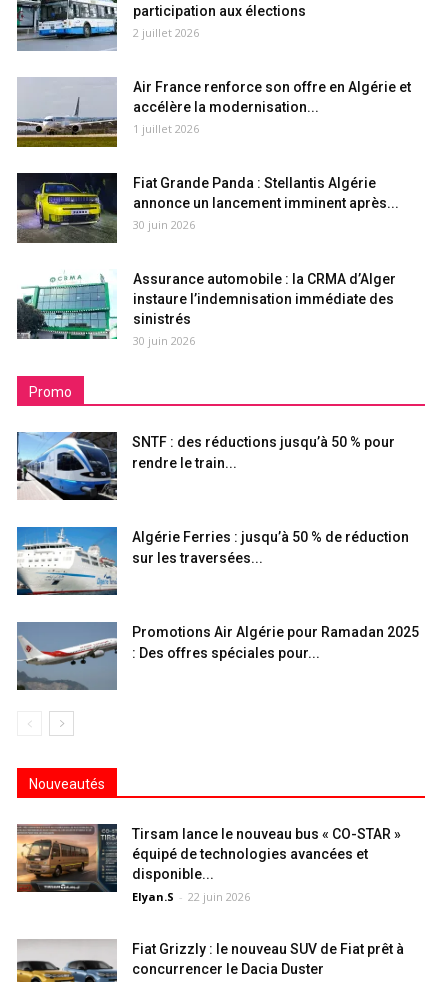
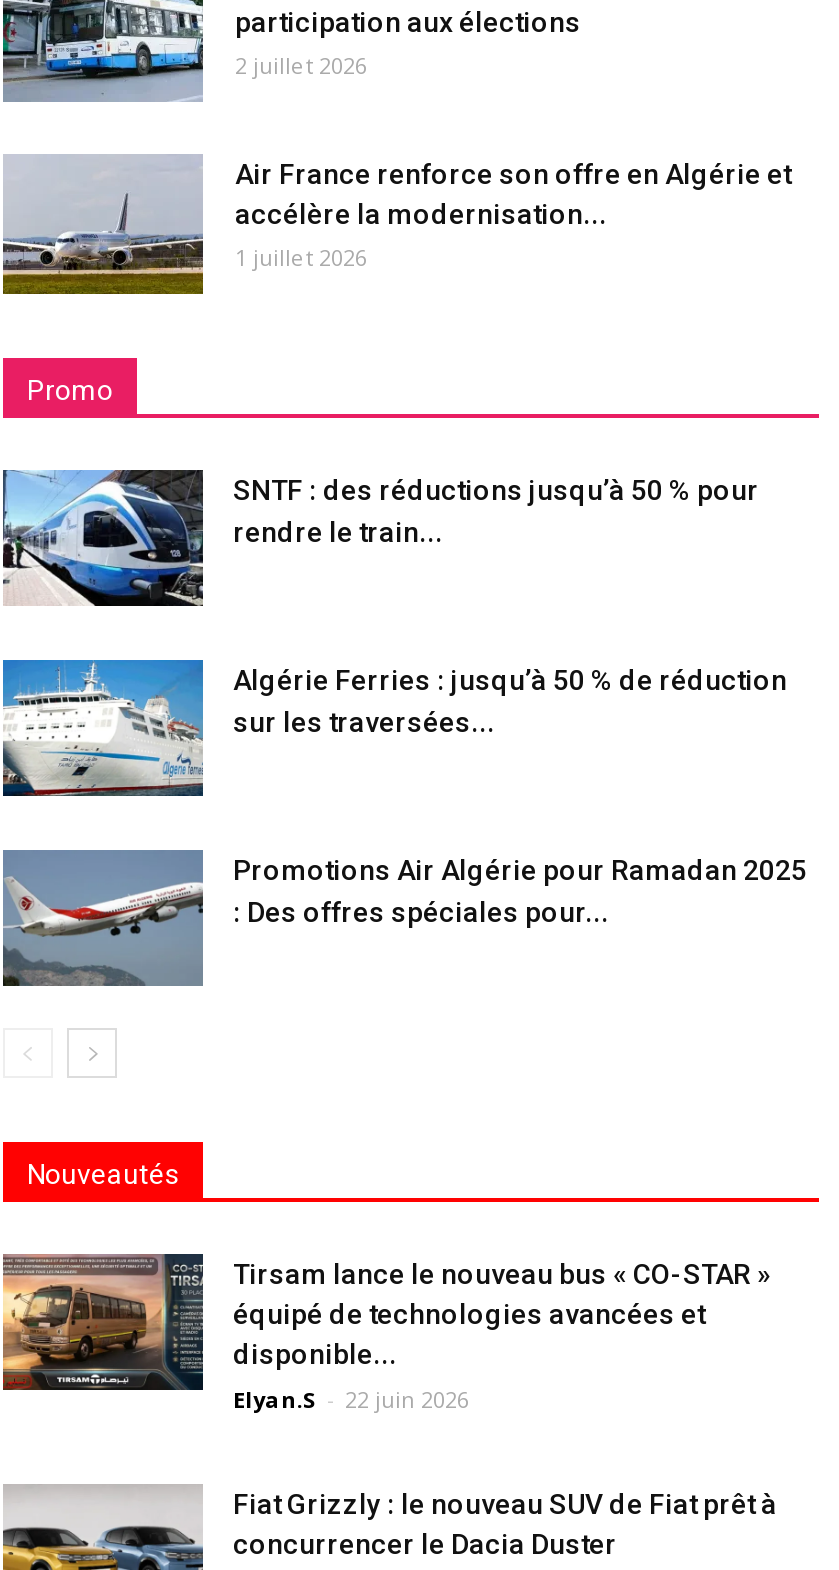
- [image]
- Fiat Grande Panda : Stellantis Algérie
- annonce un lancement imminent après...
- 30 juin 2026
- Assurance automobile : la CRMA d’Alger
- instaure l’indemnisation immédiate des
- sinistrés
- 30 juin 2026

- [image]
